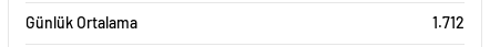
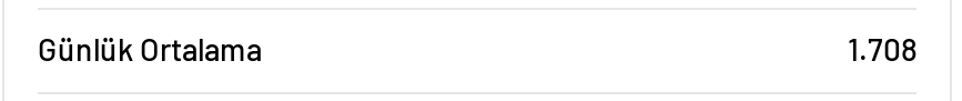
- 1.712
+ 1.708
